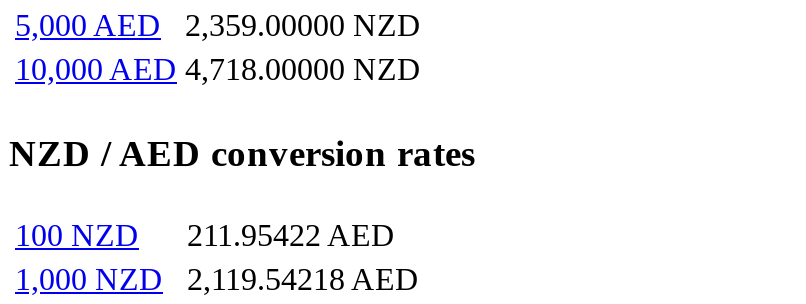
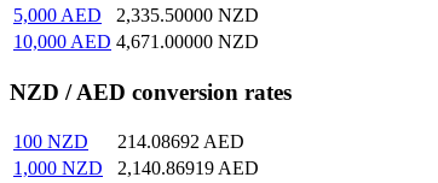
- 5,000 AED 2,359.00000 NZD
+ 5,000 AED 2,335.50000 NZD

- 10,000 AED 4,718.00000 NZD
+ 10,000 AED 4,671.00000 NZD

- 100 NZD 211.95422 AED
+ 100 NZD 214.08692 AED

- 1,000 NZD 2,119.54218 AED
+ 1,000 NZD 2,140.86919 AED
